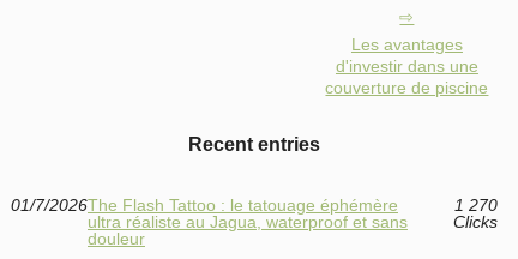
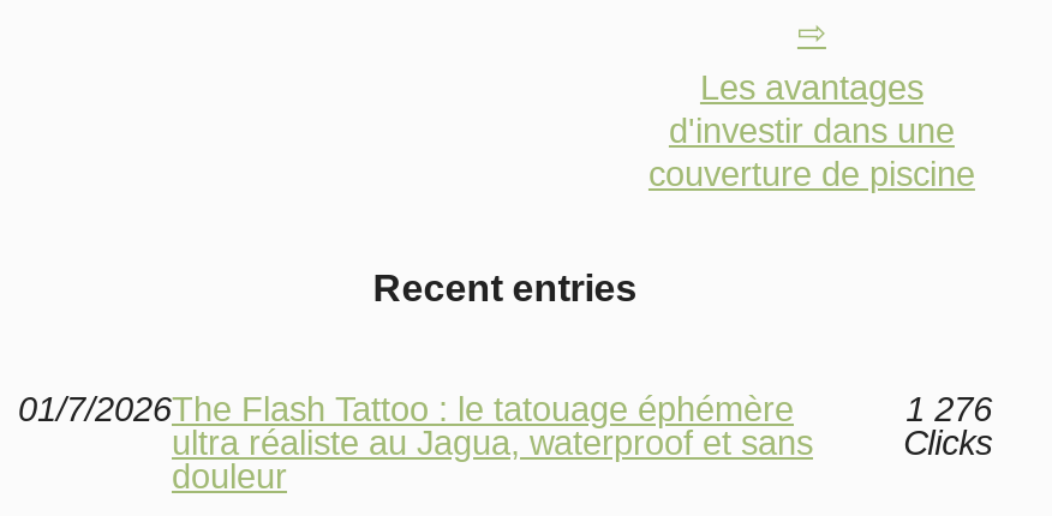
- 1 270
+ 1 276
